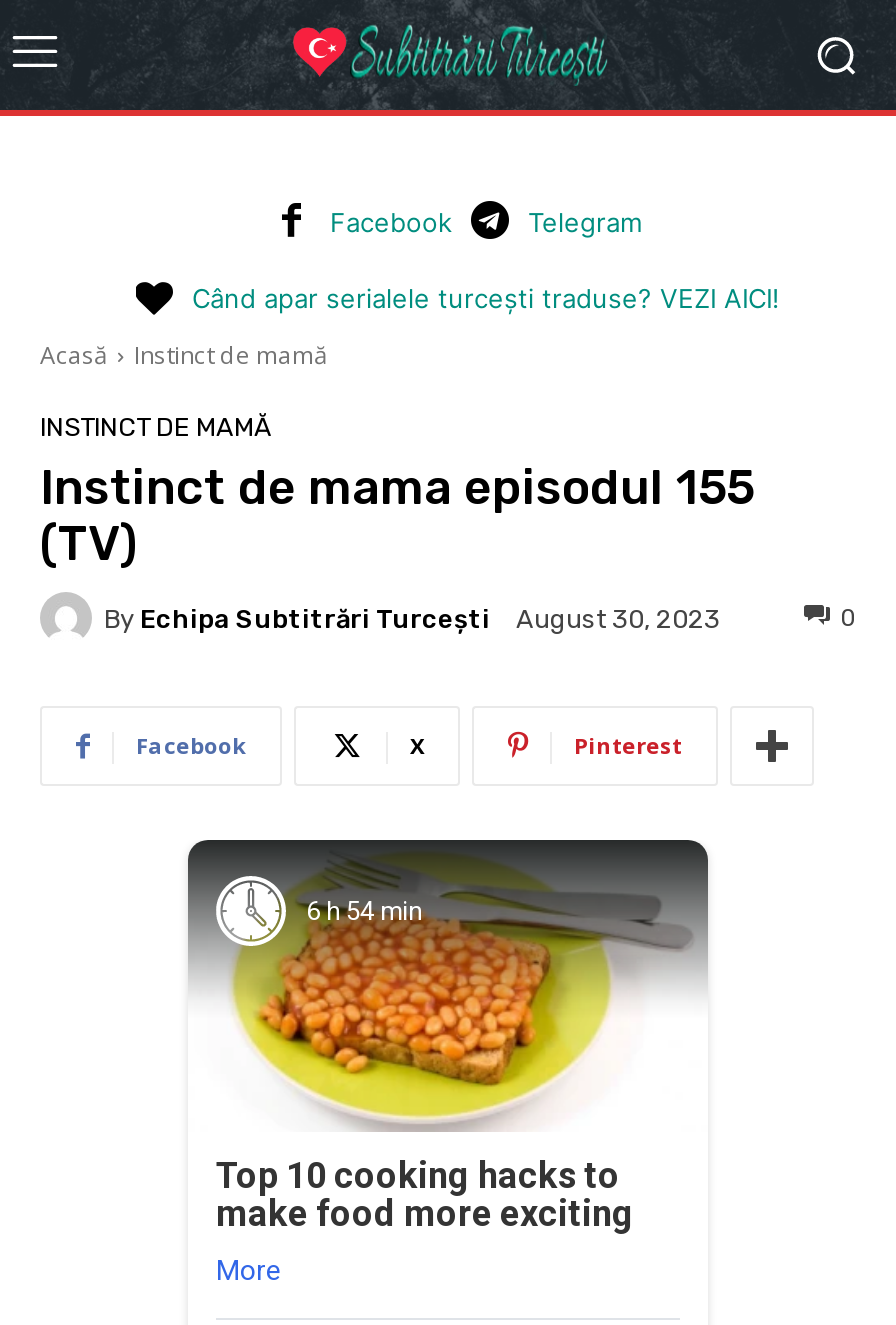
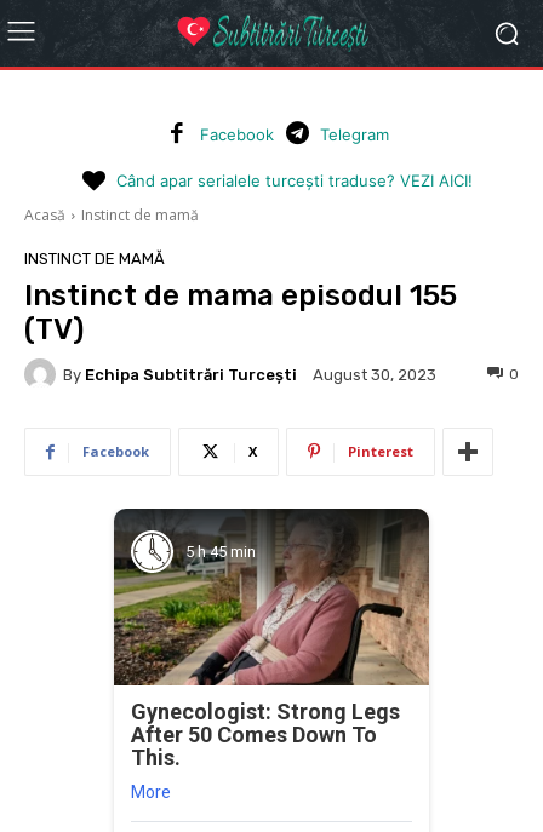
- [image]
- 6 h 54 min
+ [image]
+ 5 h 45 min

- Top 10 cooking hacks to
- make food more exciting
+ Gynecologist: Strong Legs
+ After 50 Comes Down To
+ This.
